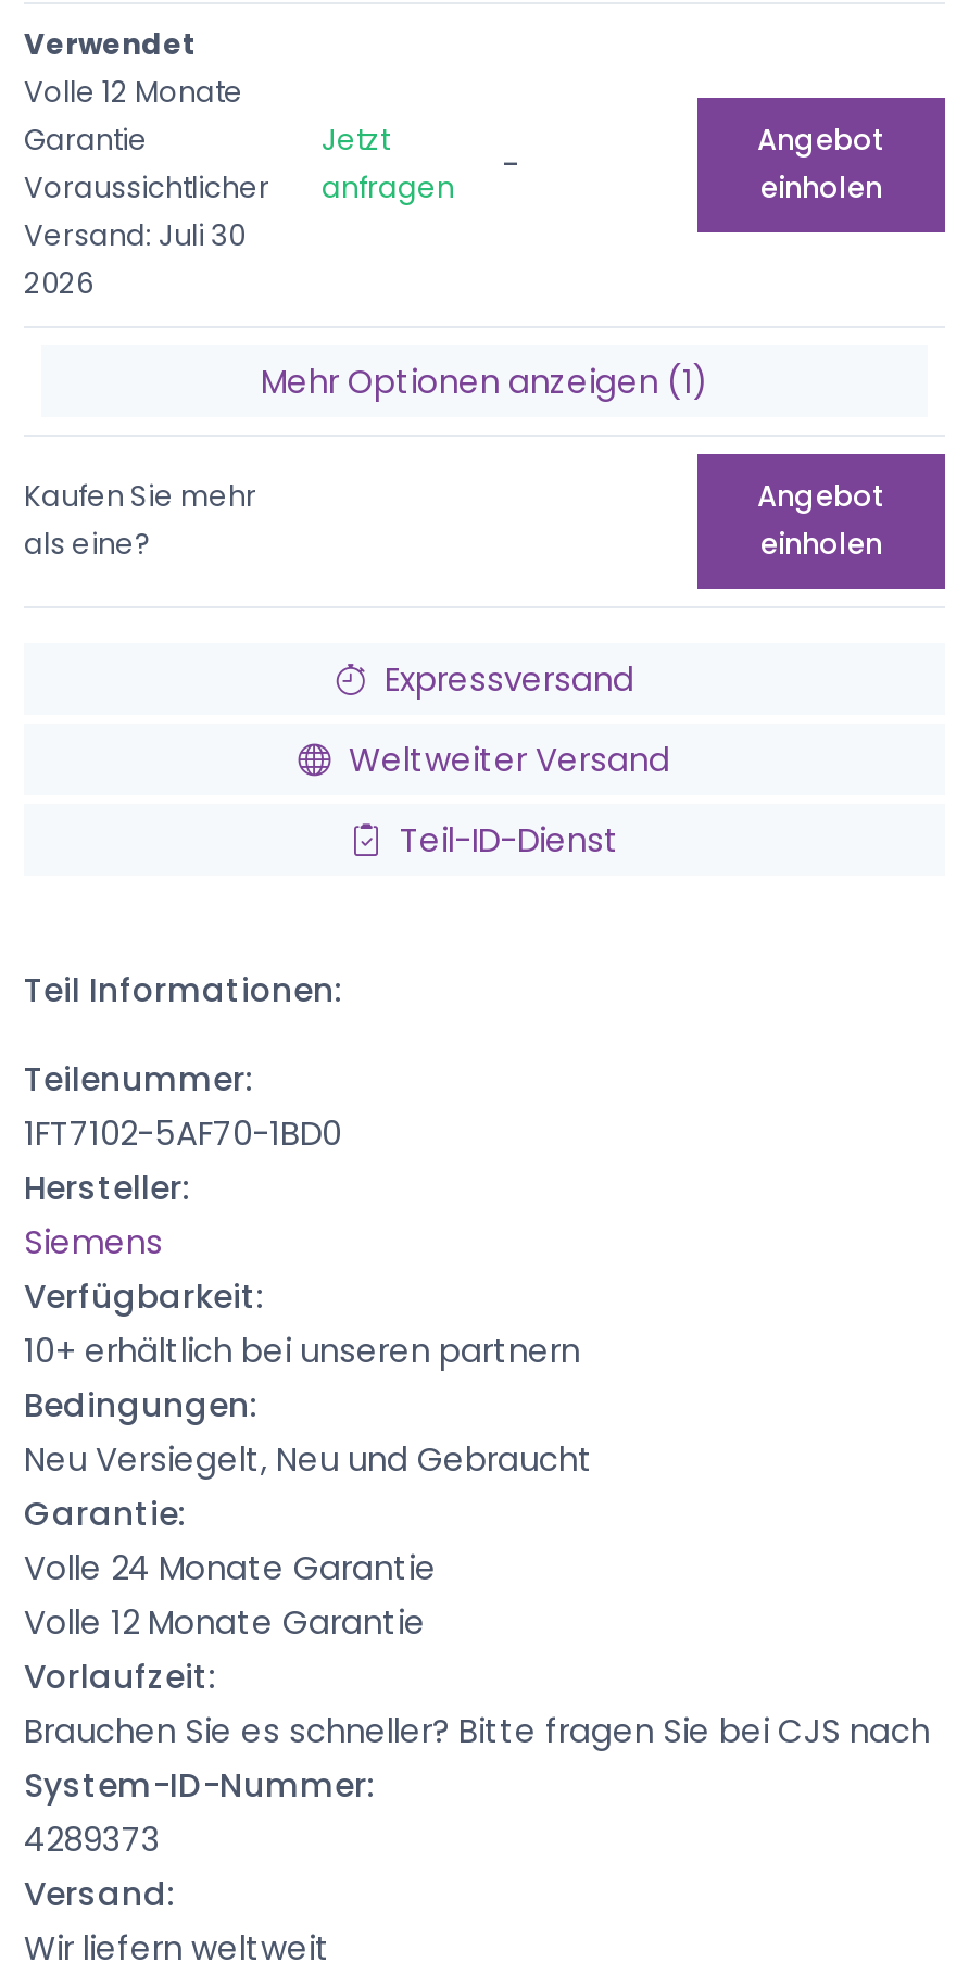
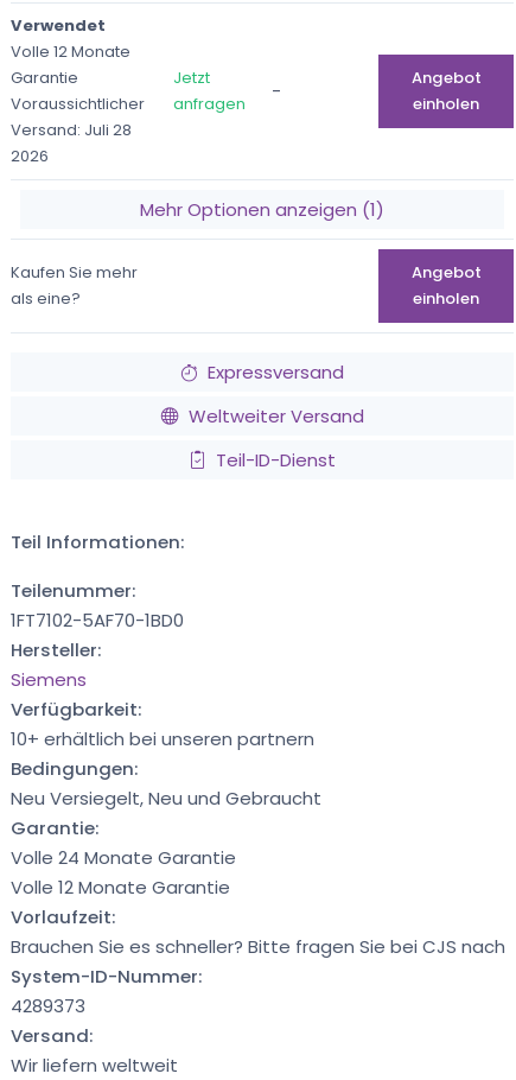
- Versand: Juli 30
+ Versand: Juli 28
